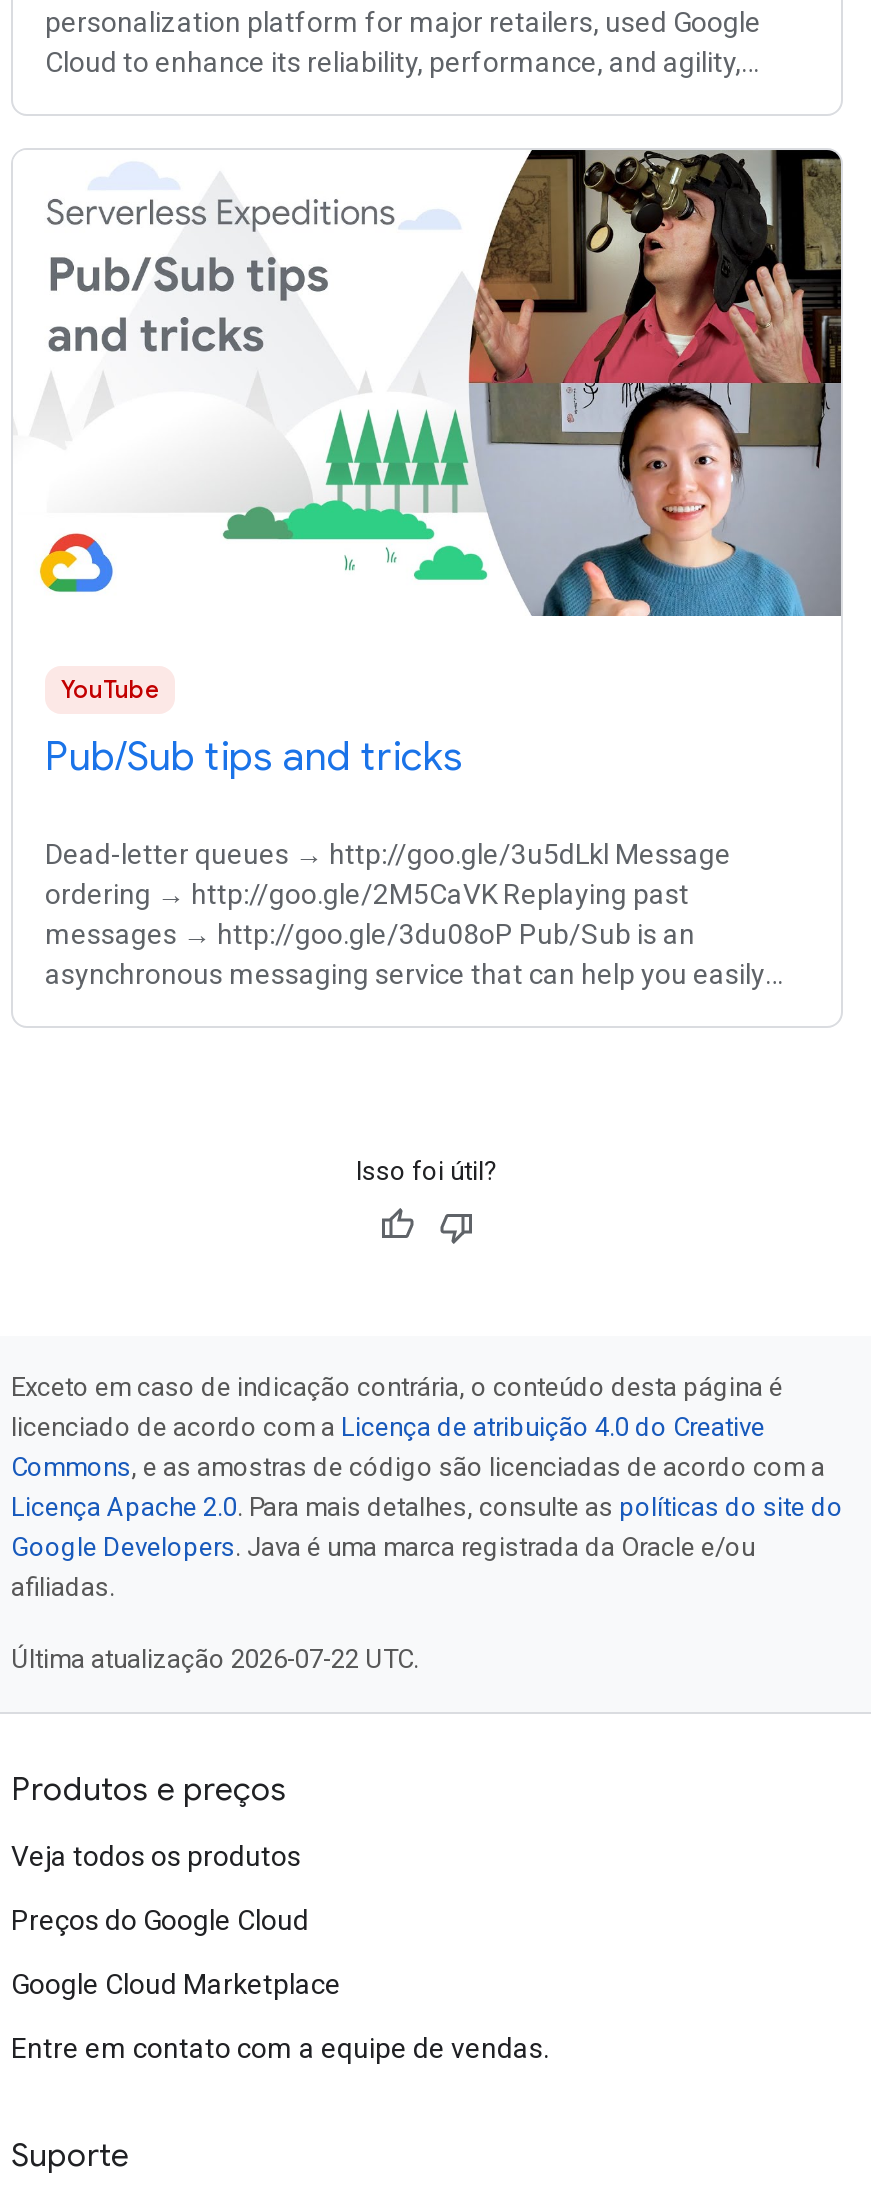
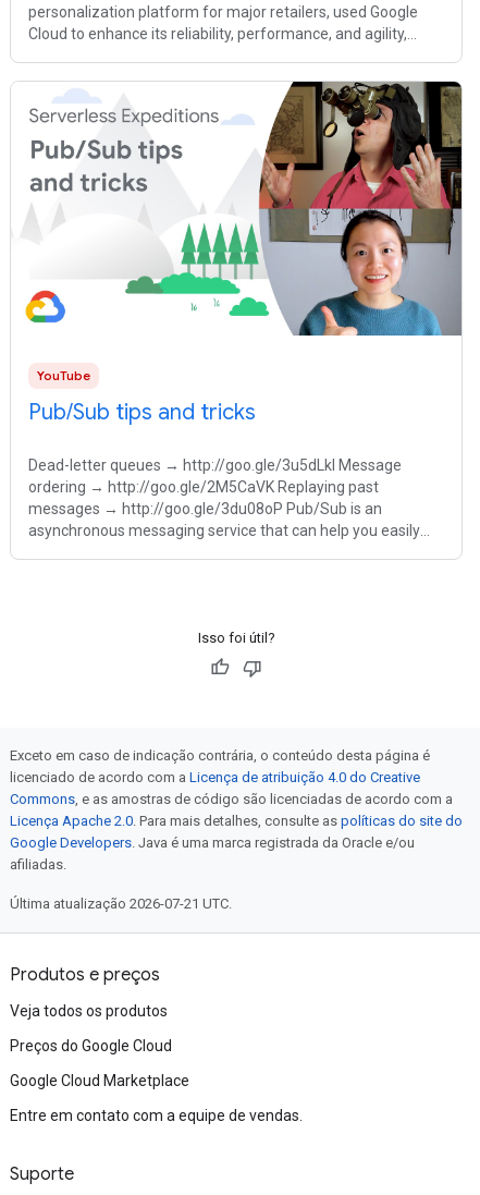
- Última atualização 2026-07-22 UTC.
+ Última atualização 2026-07-21 UTC.
